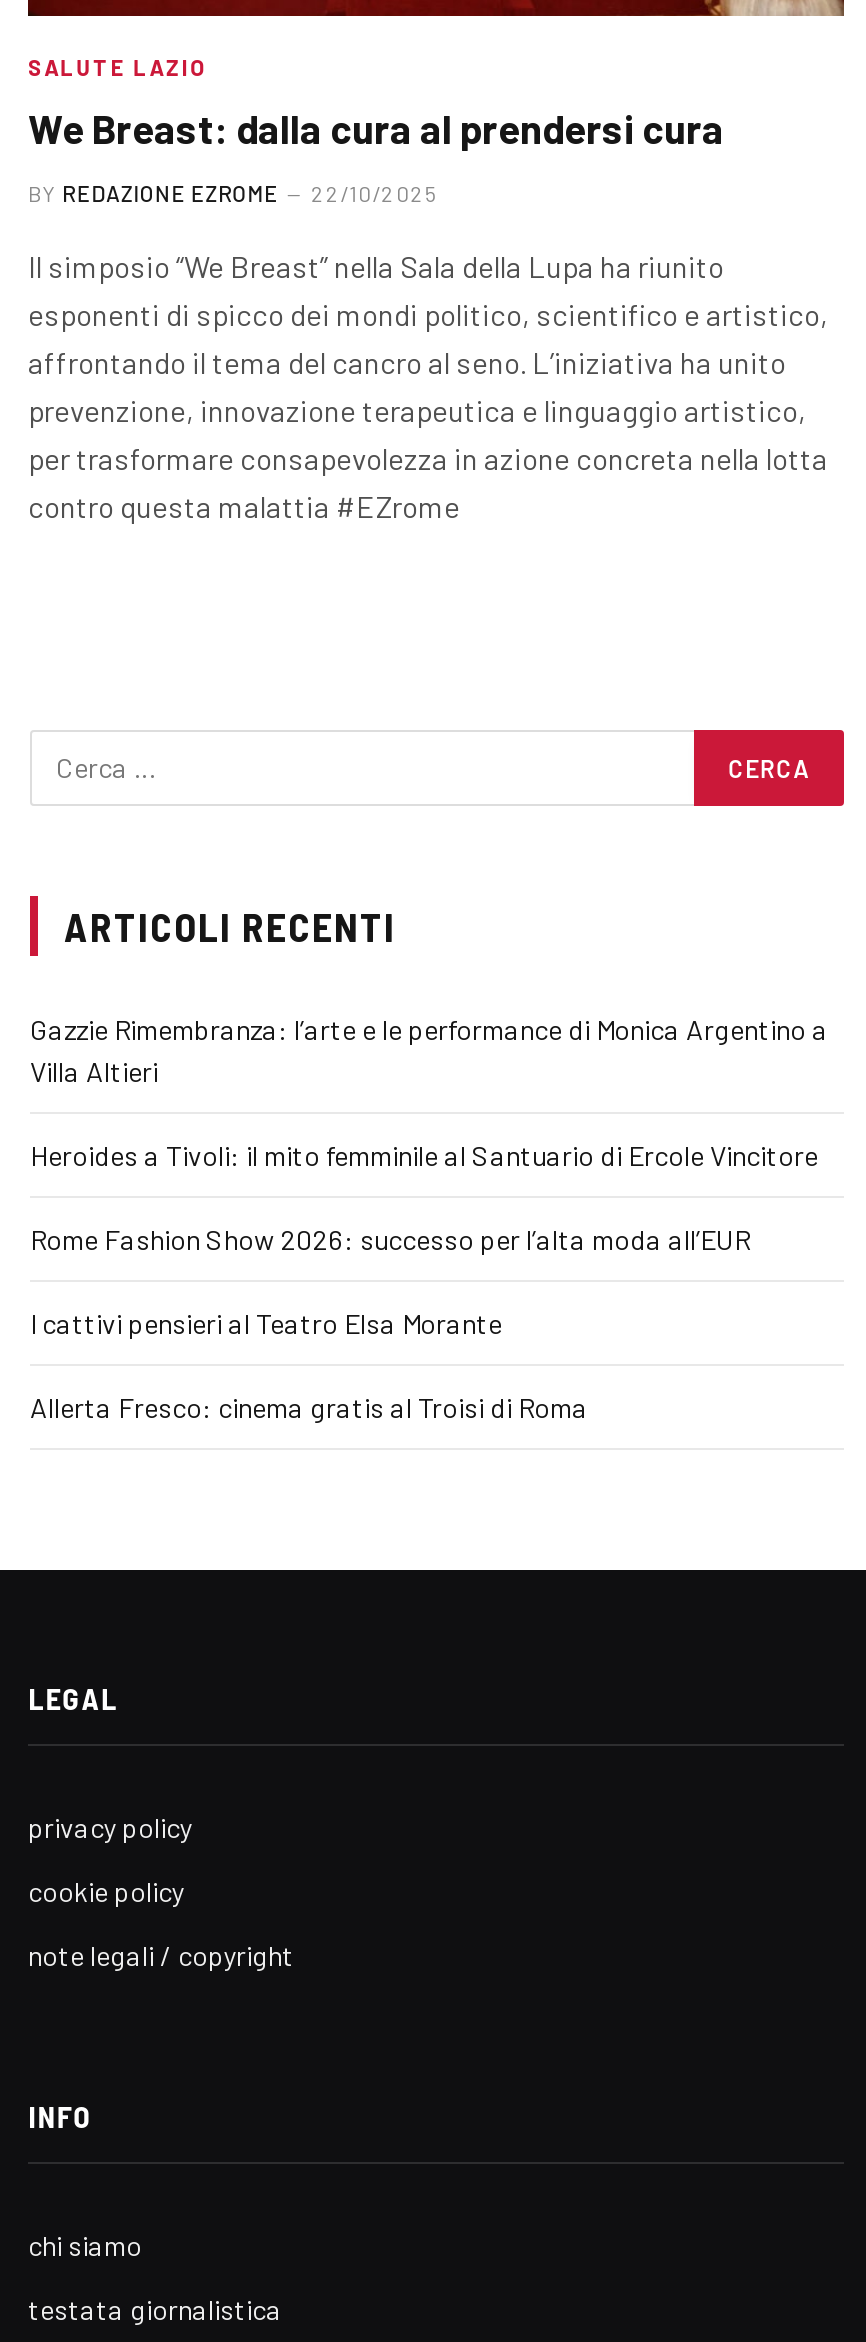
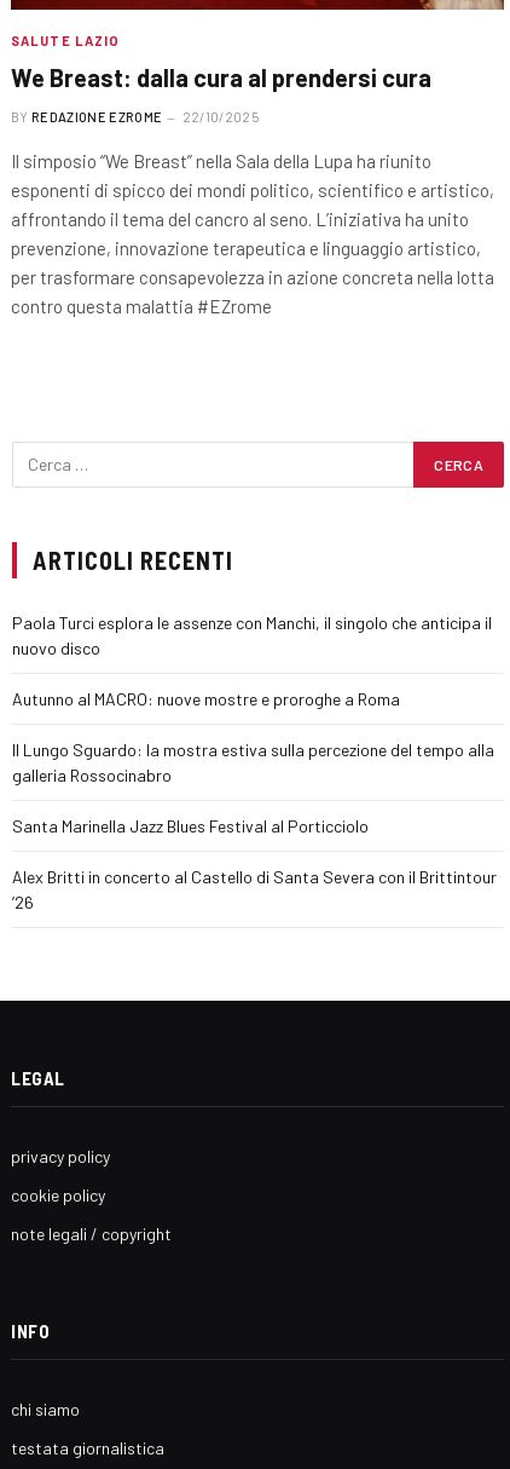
- Gazzie Rimembranza: l’arte e le performance di Monica Argentino a
- Villa Altieri
+ Paola Turci esplora le assenze con Manchi, il singolo che anticipa il
+ nuovo disco

- Heroides a Tivoli: il mito femminile al Santuario di Ercole Vincitore
+ Autunno al MACRO: nuove mostre e proroghe a Roma

- Rome Fashion Show 2026: successo per l’alta moda all’EUR
+ Il Lungo Sguardo: la mostra estiva sulla percezione del tempo alla
+ galleria Rossocinabro

- I cattivi pensieri al Teatro Elsa Morante
+ Santa Marinella Jazz Blues Festival al Porticciolo

- Allerta Fresco: cinema gratis al Troisi di Roma
+ Alex Britti in concerto al Castello di Santa Severa con il Brittintour
+ ’26
